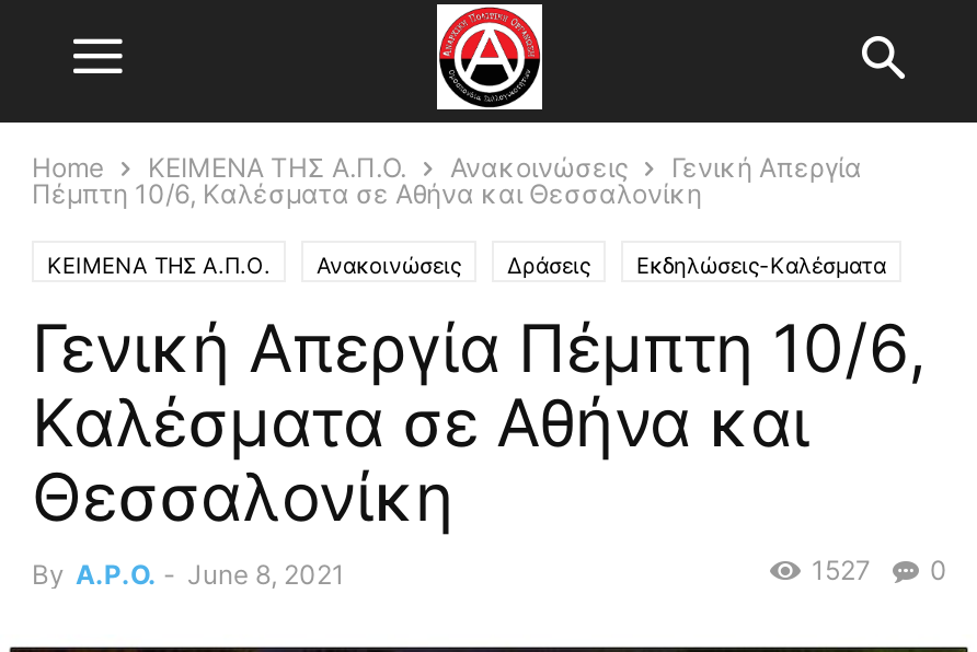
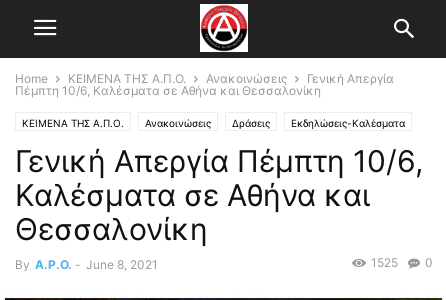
- 1527 0
+ 1525 0
